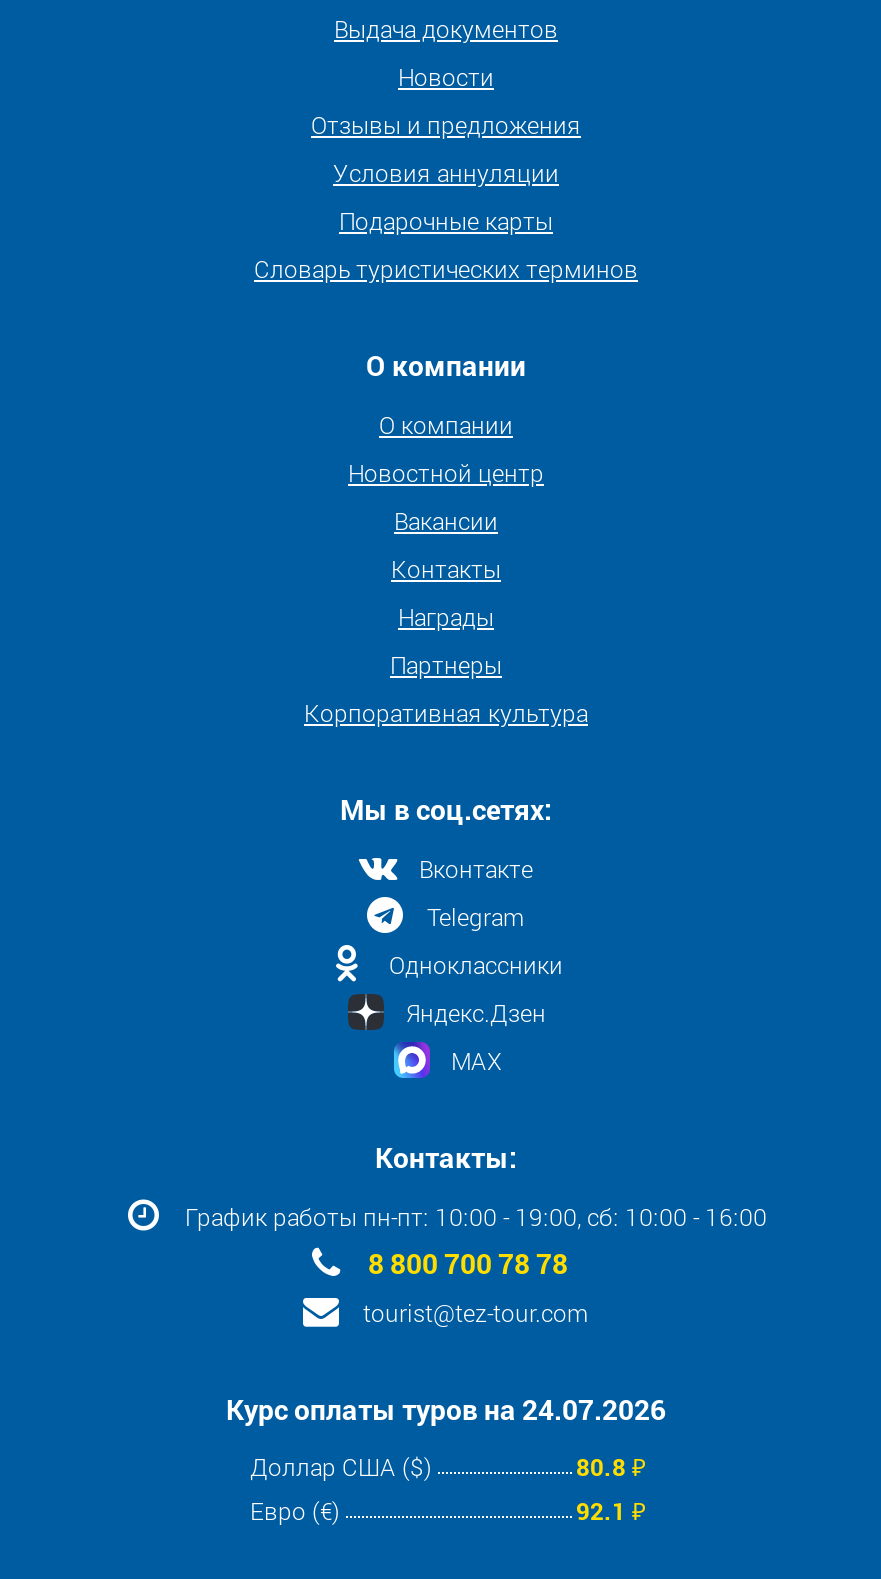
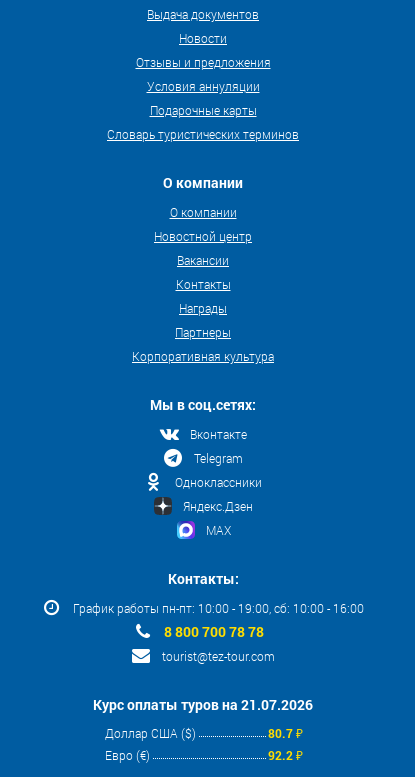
- Курс оплаты туров на 24.07.2026
+ Курс оплаты туров на 21.07.2026

- 80.8 ₽
+ 80.7 ₽

- 92.1 ₽
+ 92.2 ₽
